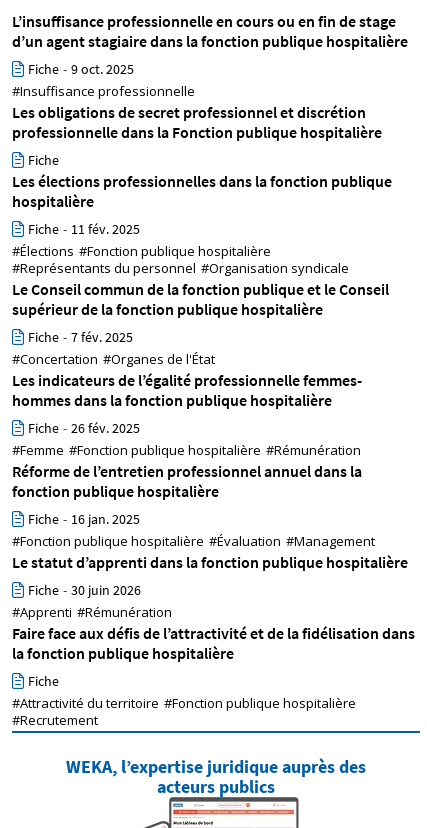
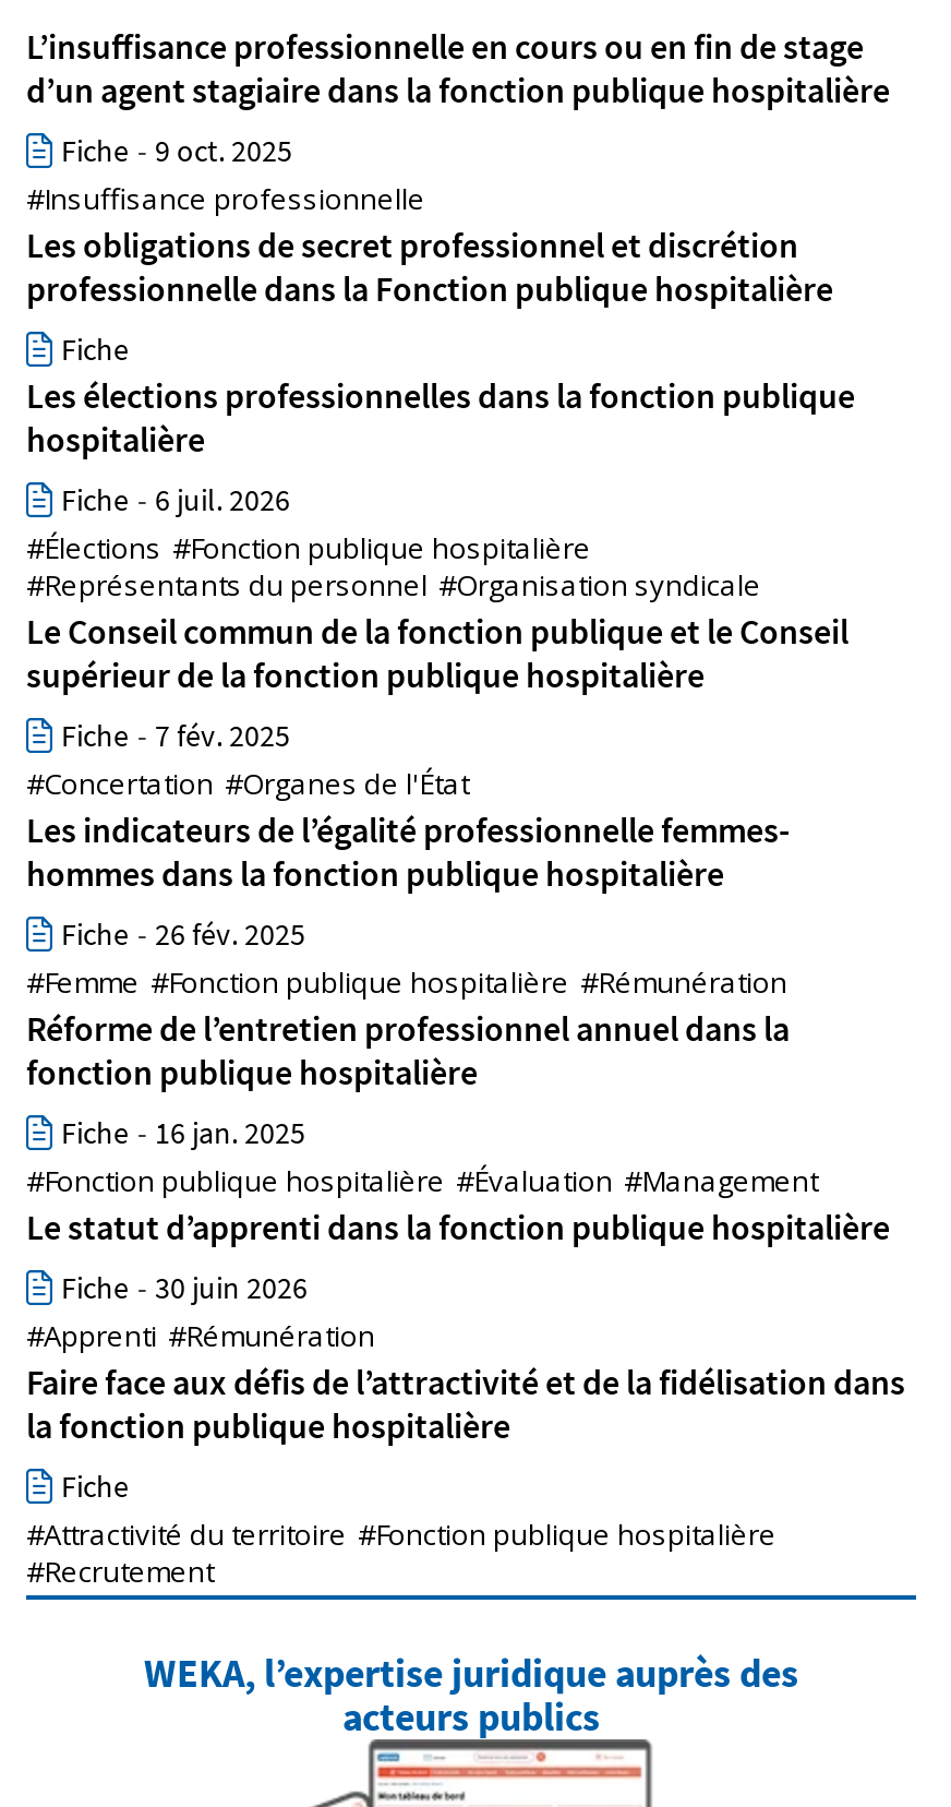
- Fiche - 11 fév. 2025
+ Fiche - 6 juil. 2026
